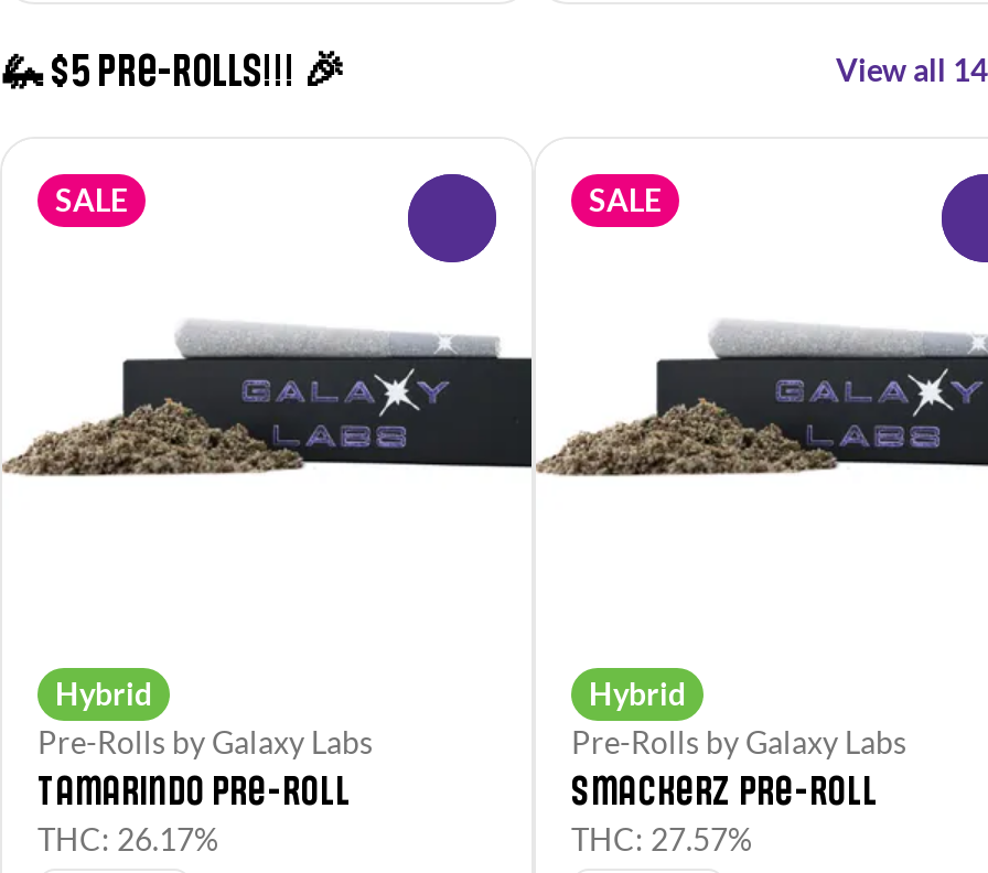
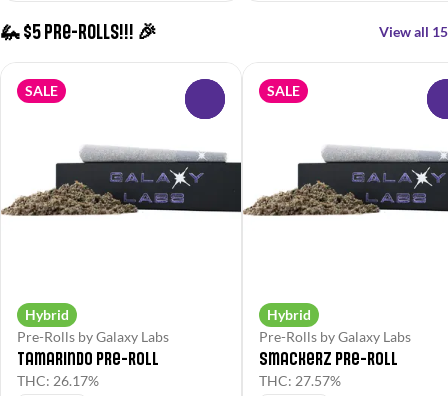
- View all 14
+ View all 15
